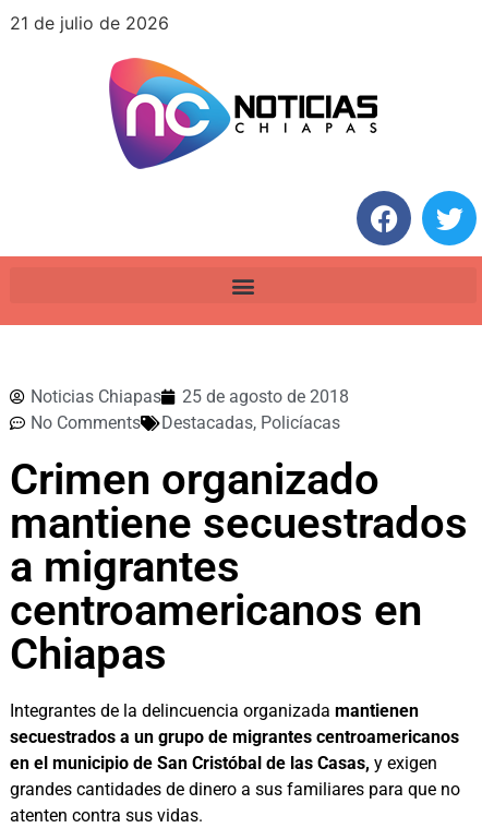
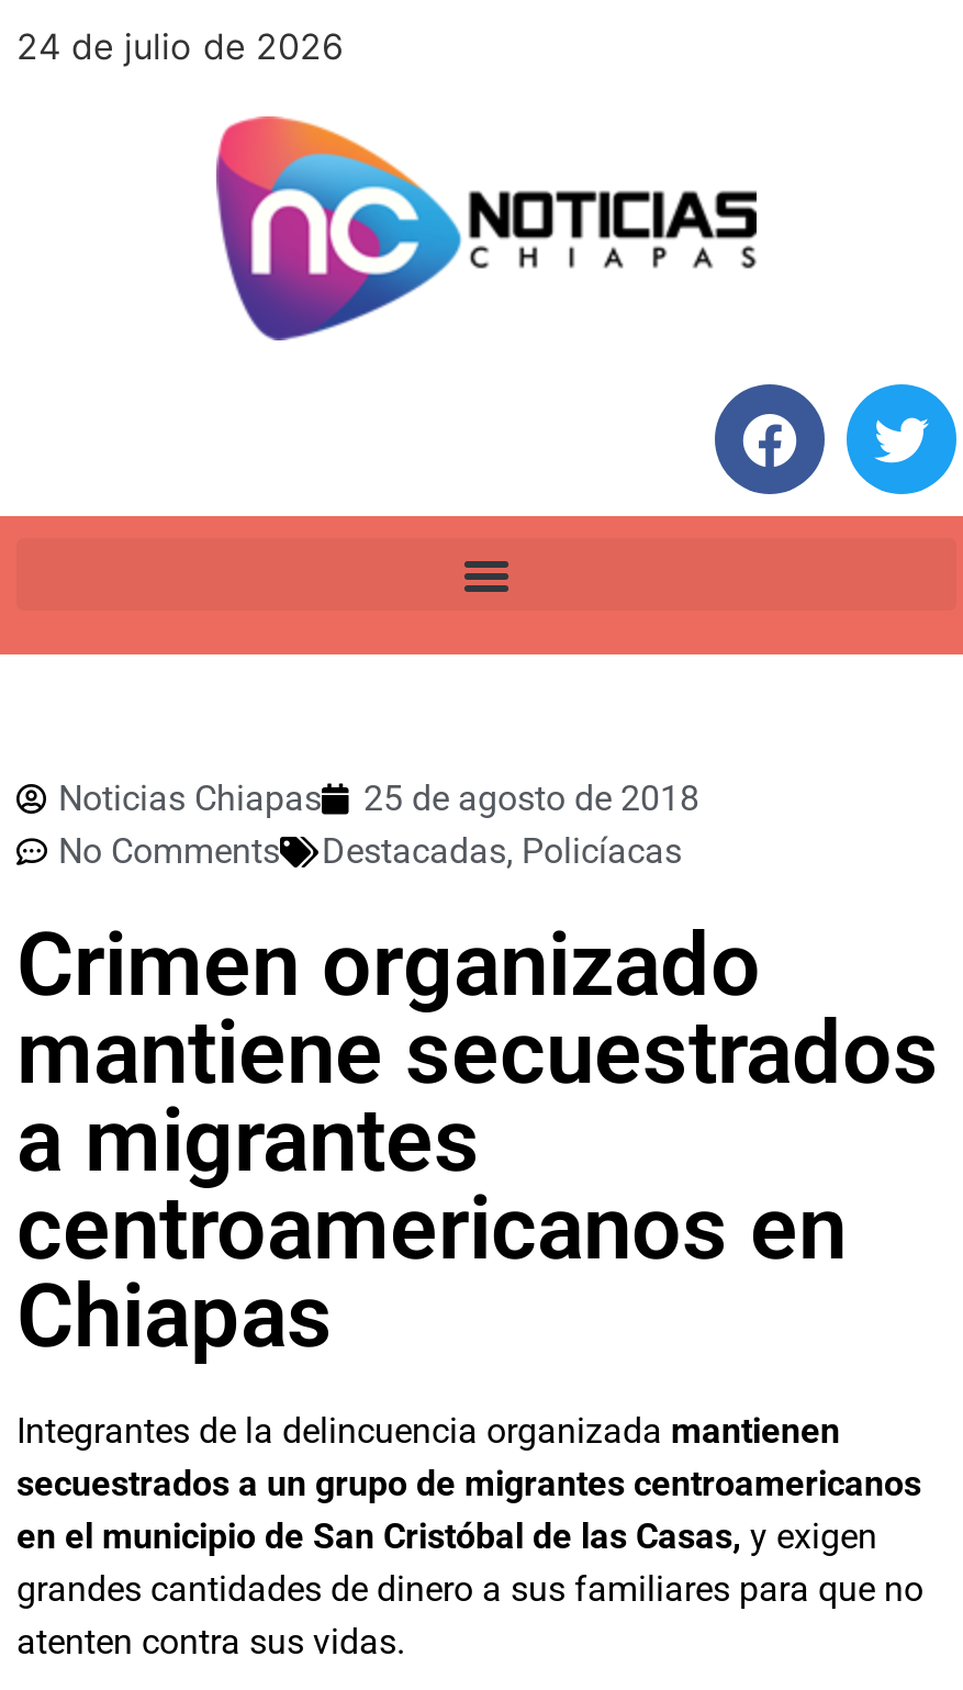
- 21 de julio de 2026
+ 24 de julio de 2026
